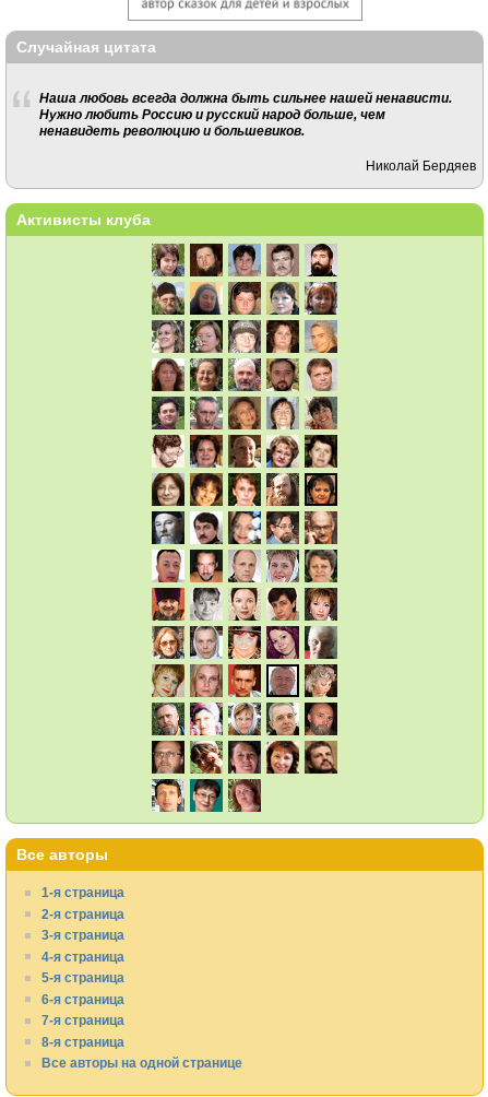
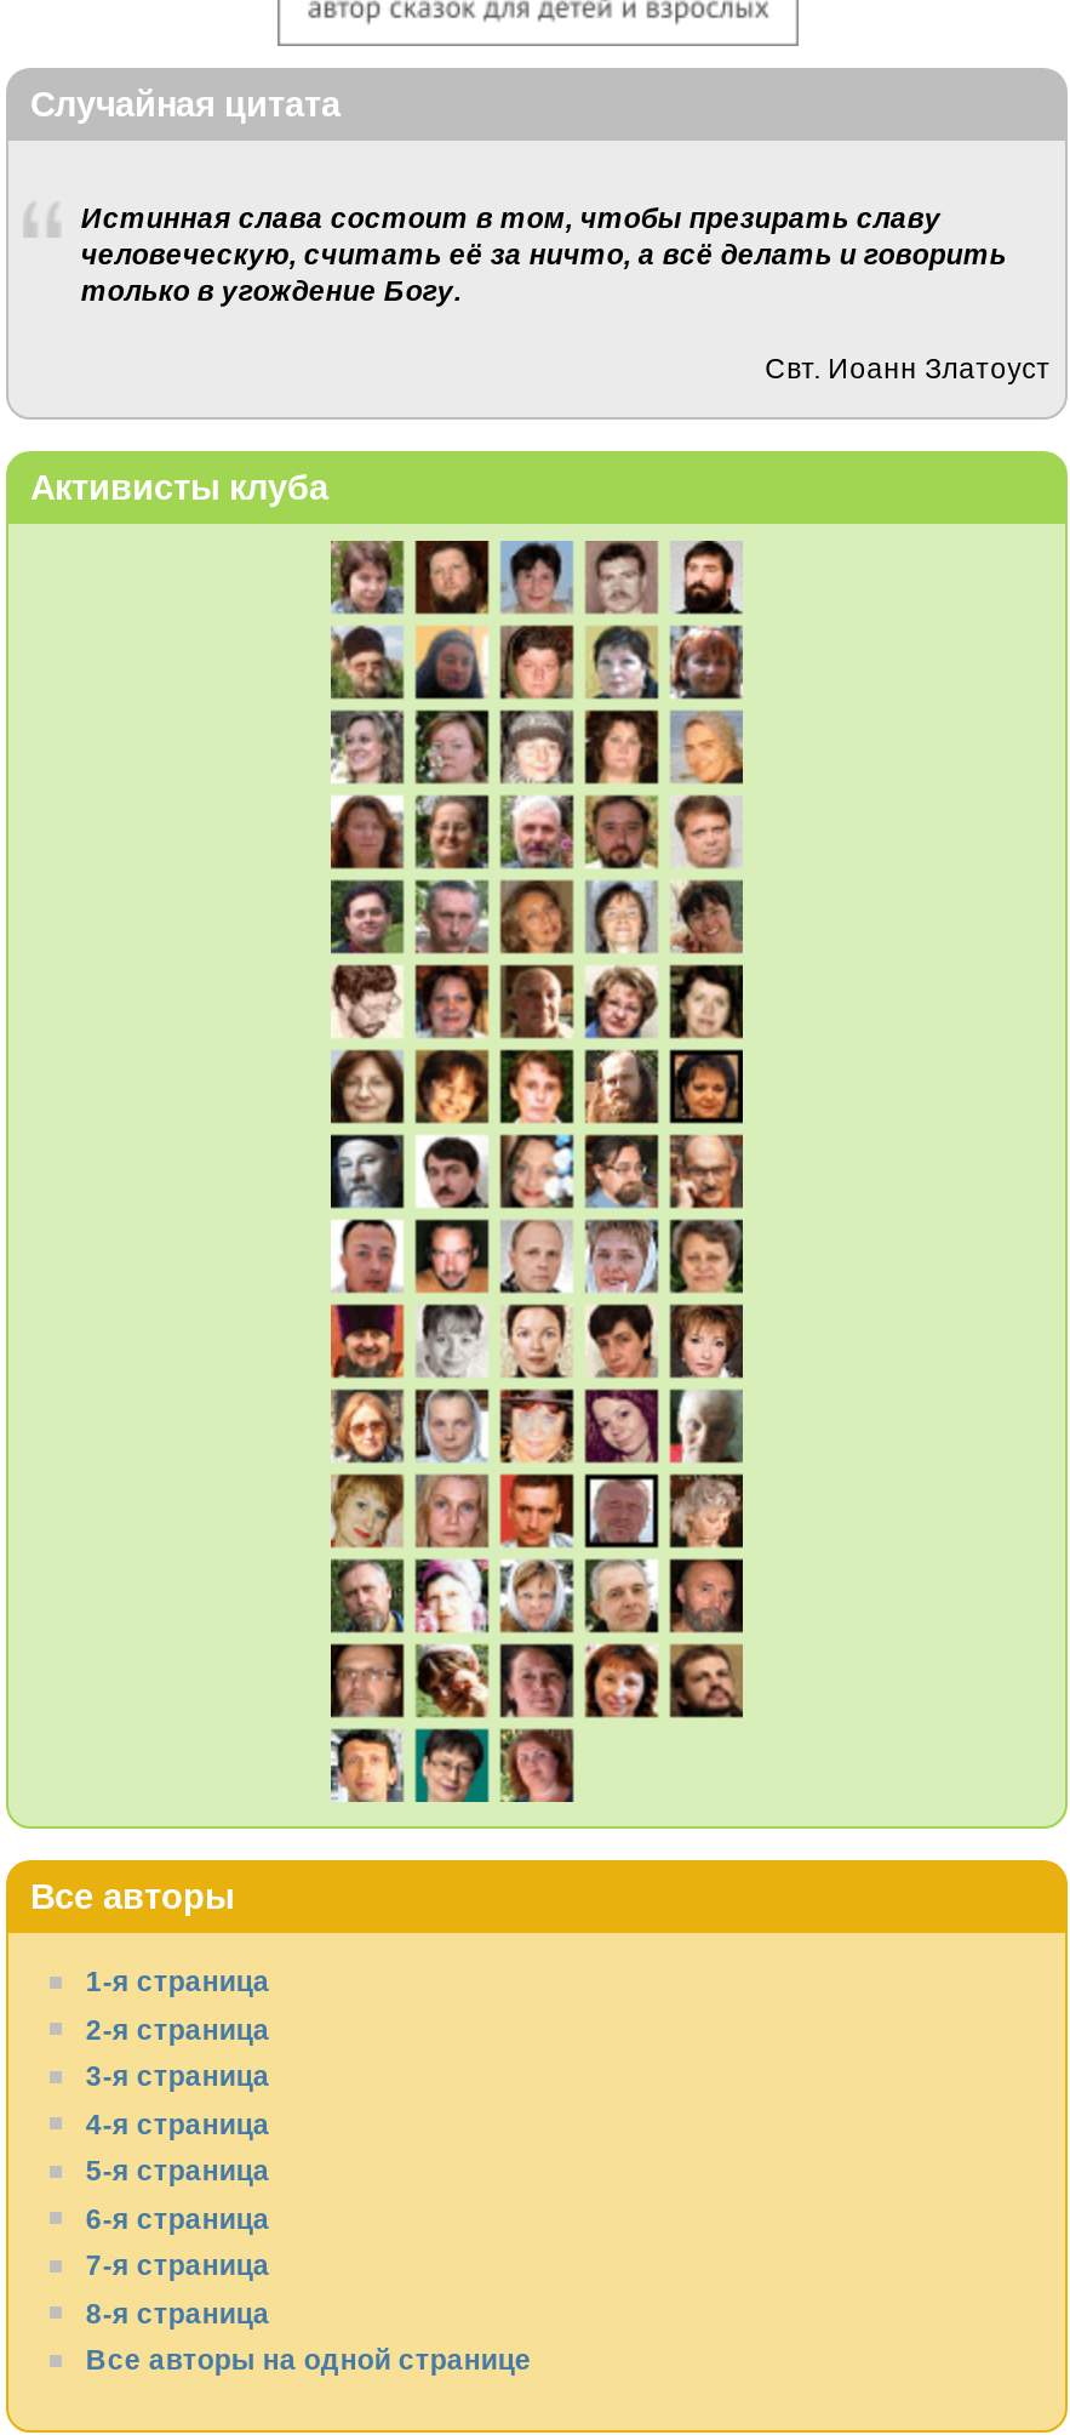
- Наша любовь всегда должна быть сильнее нашей ненависти.
- Нужно любить Россию и русский народ больше, чем
- ненавидеть революцию и большевиков.
+ Истинная слава состоит в том, чтобы презирать славу
+ человеческую, считать её за ничто, а всё делать и говорить
+ только в угождение Богу.

- Николай Бердяев
+ Свт. Иоанн Златоуст
